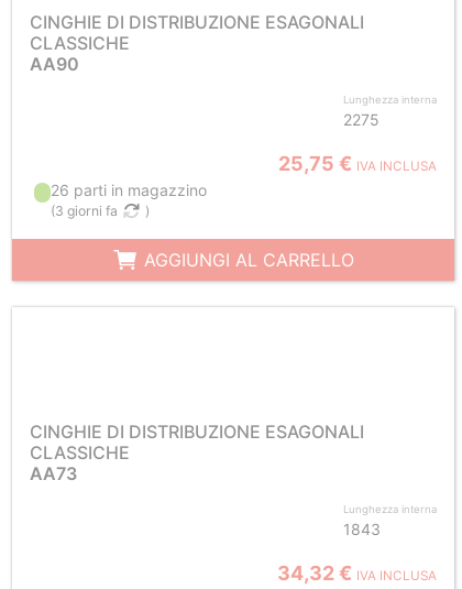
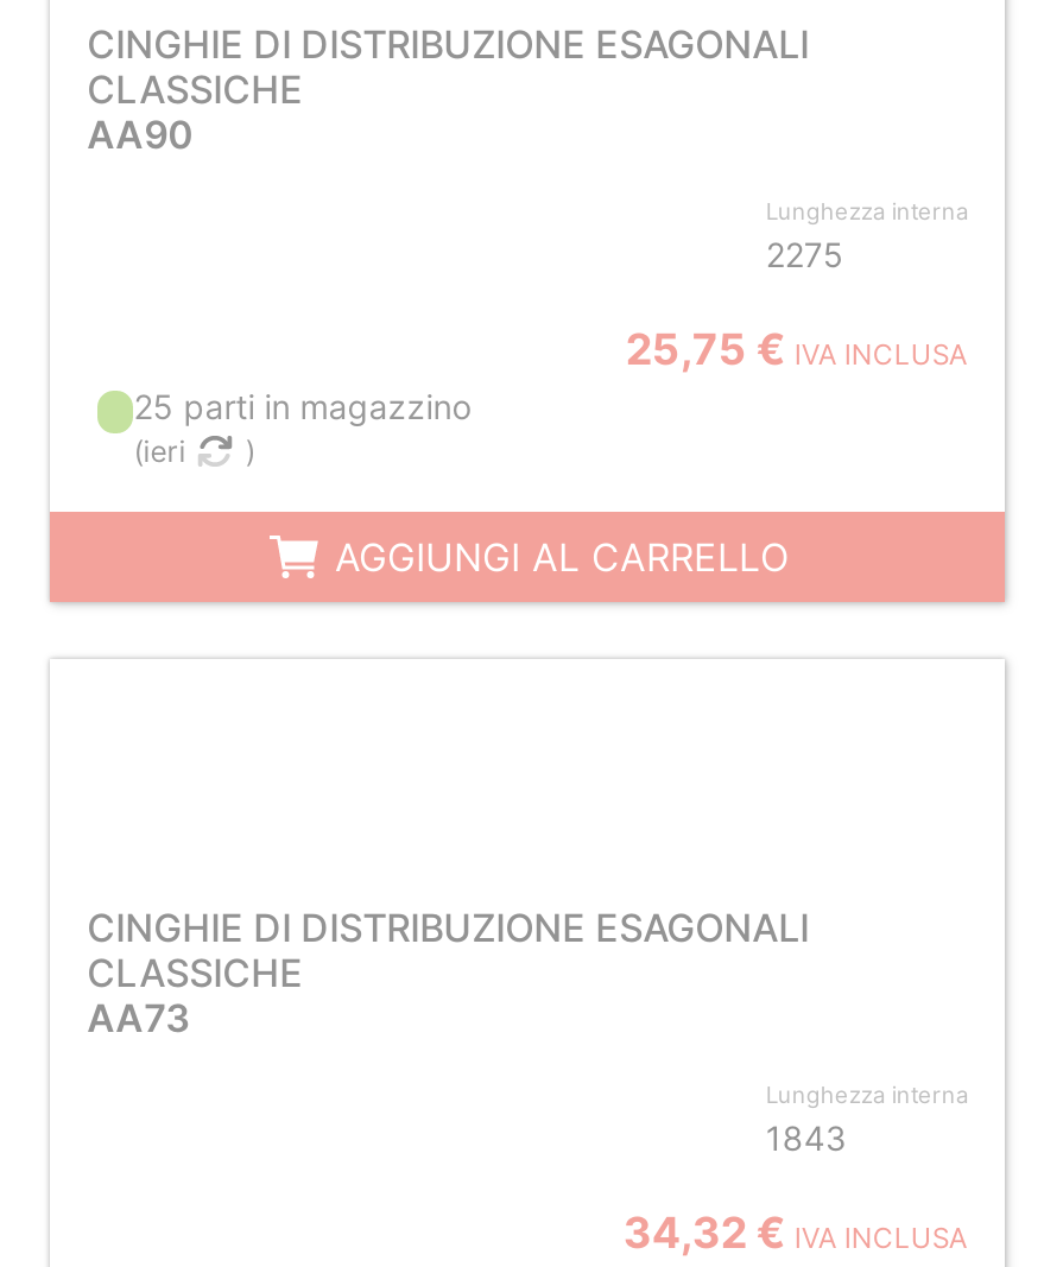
- 26 parti in magazzino
- (3 giorni fa
+ 25 parti in magazzino
+ (ieri
